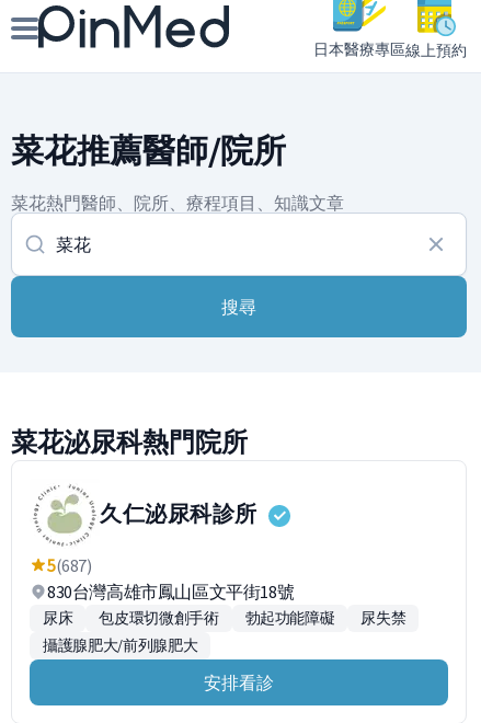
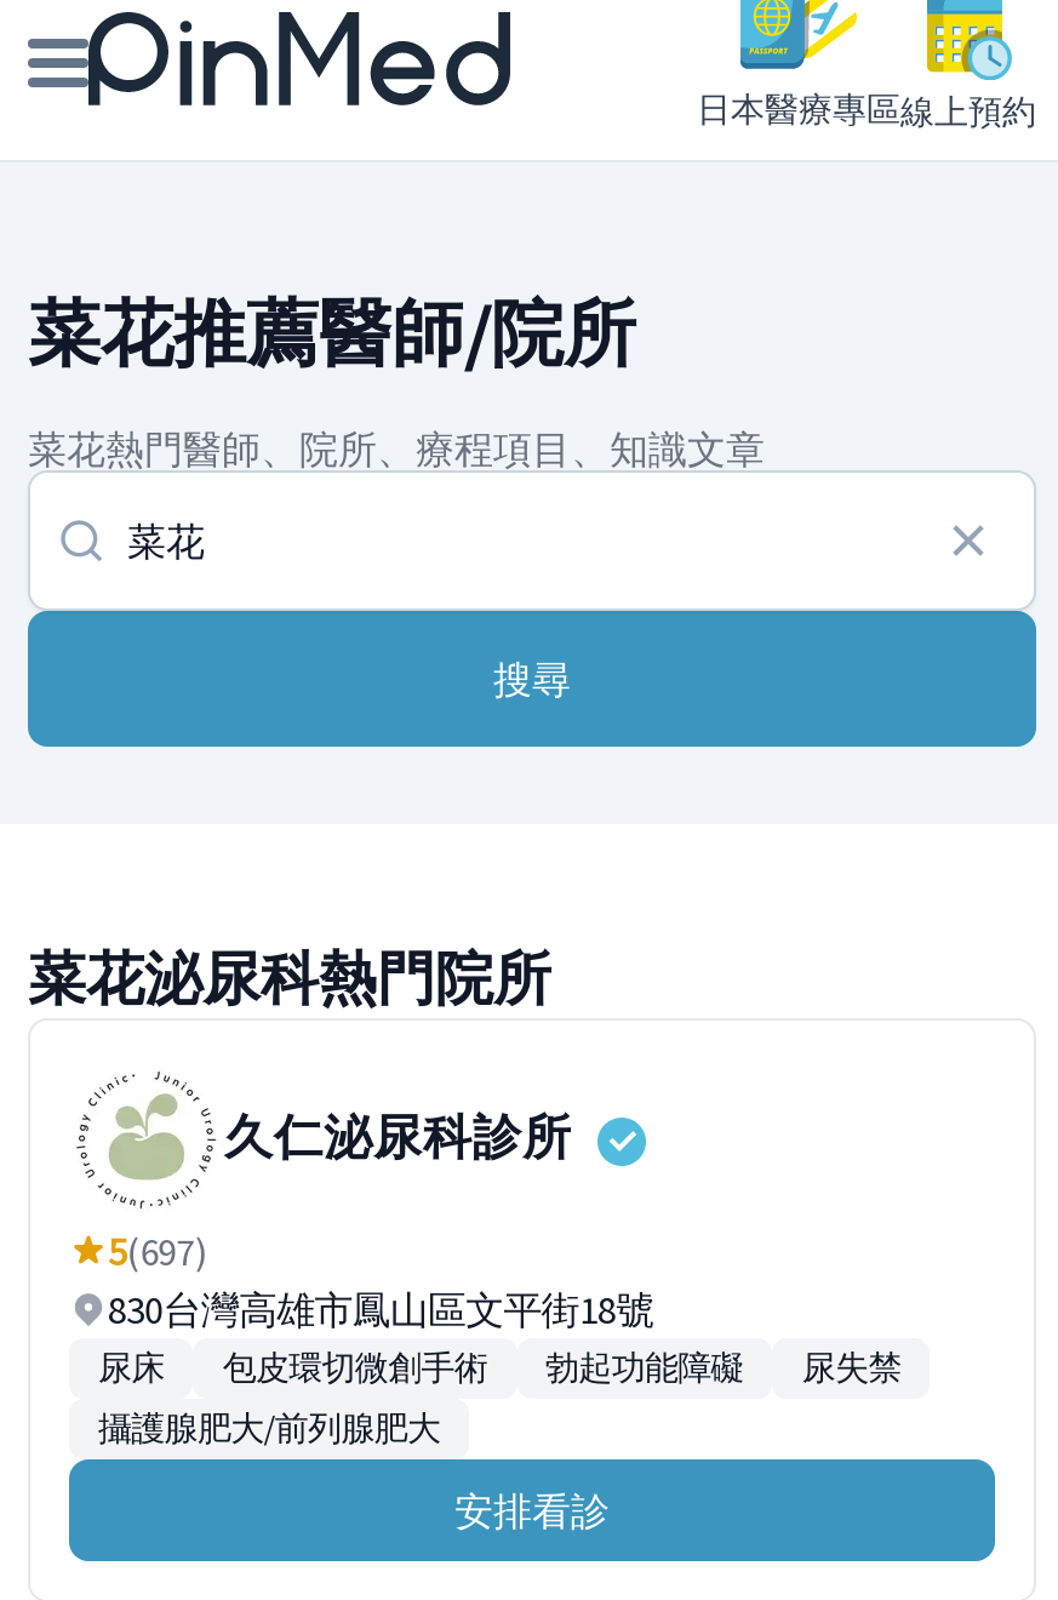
- 5(687)
+ 5(697)
